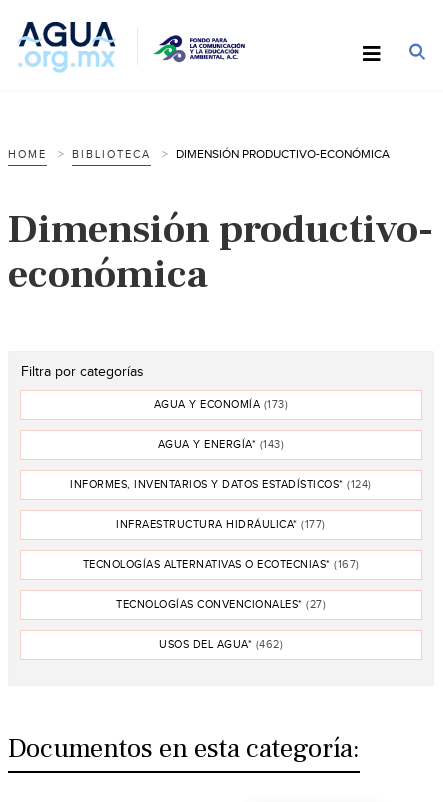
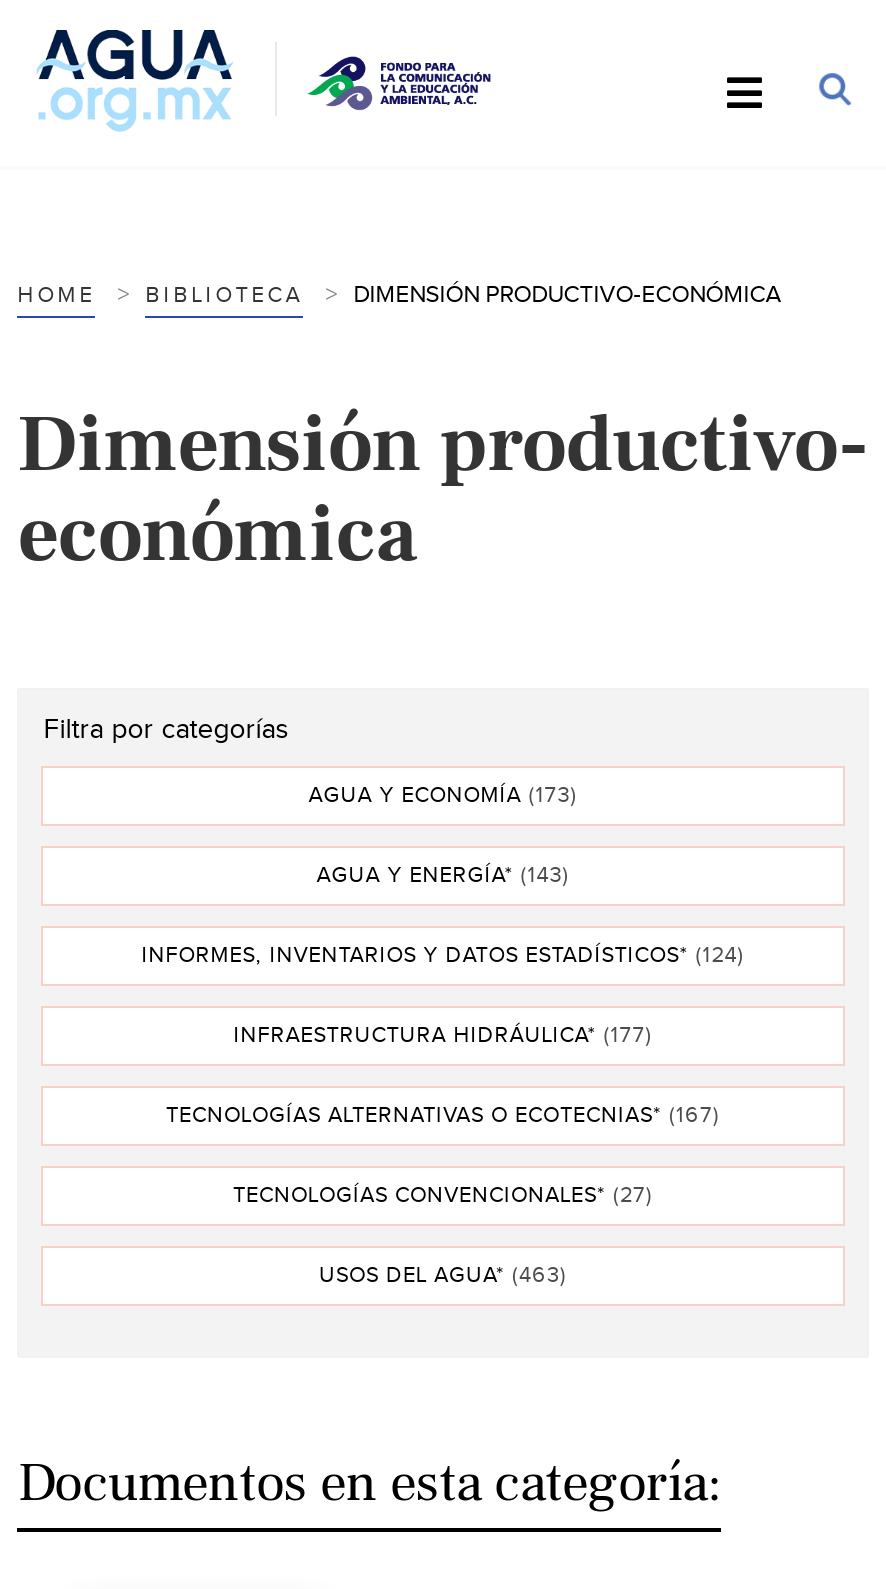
- USOS DEL AGUA* (462)
+ USOS DEL AGUA* (463)
